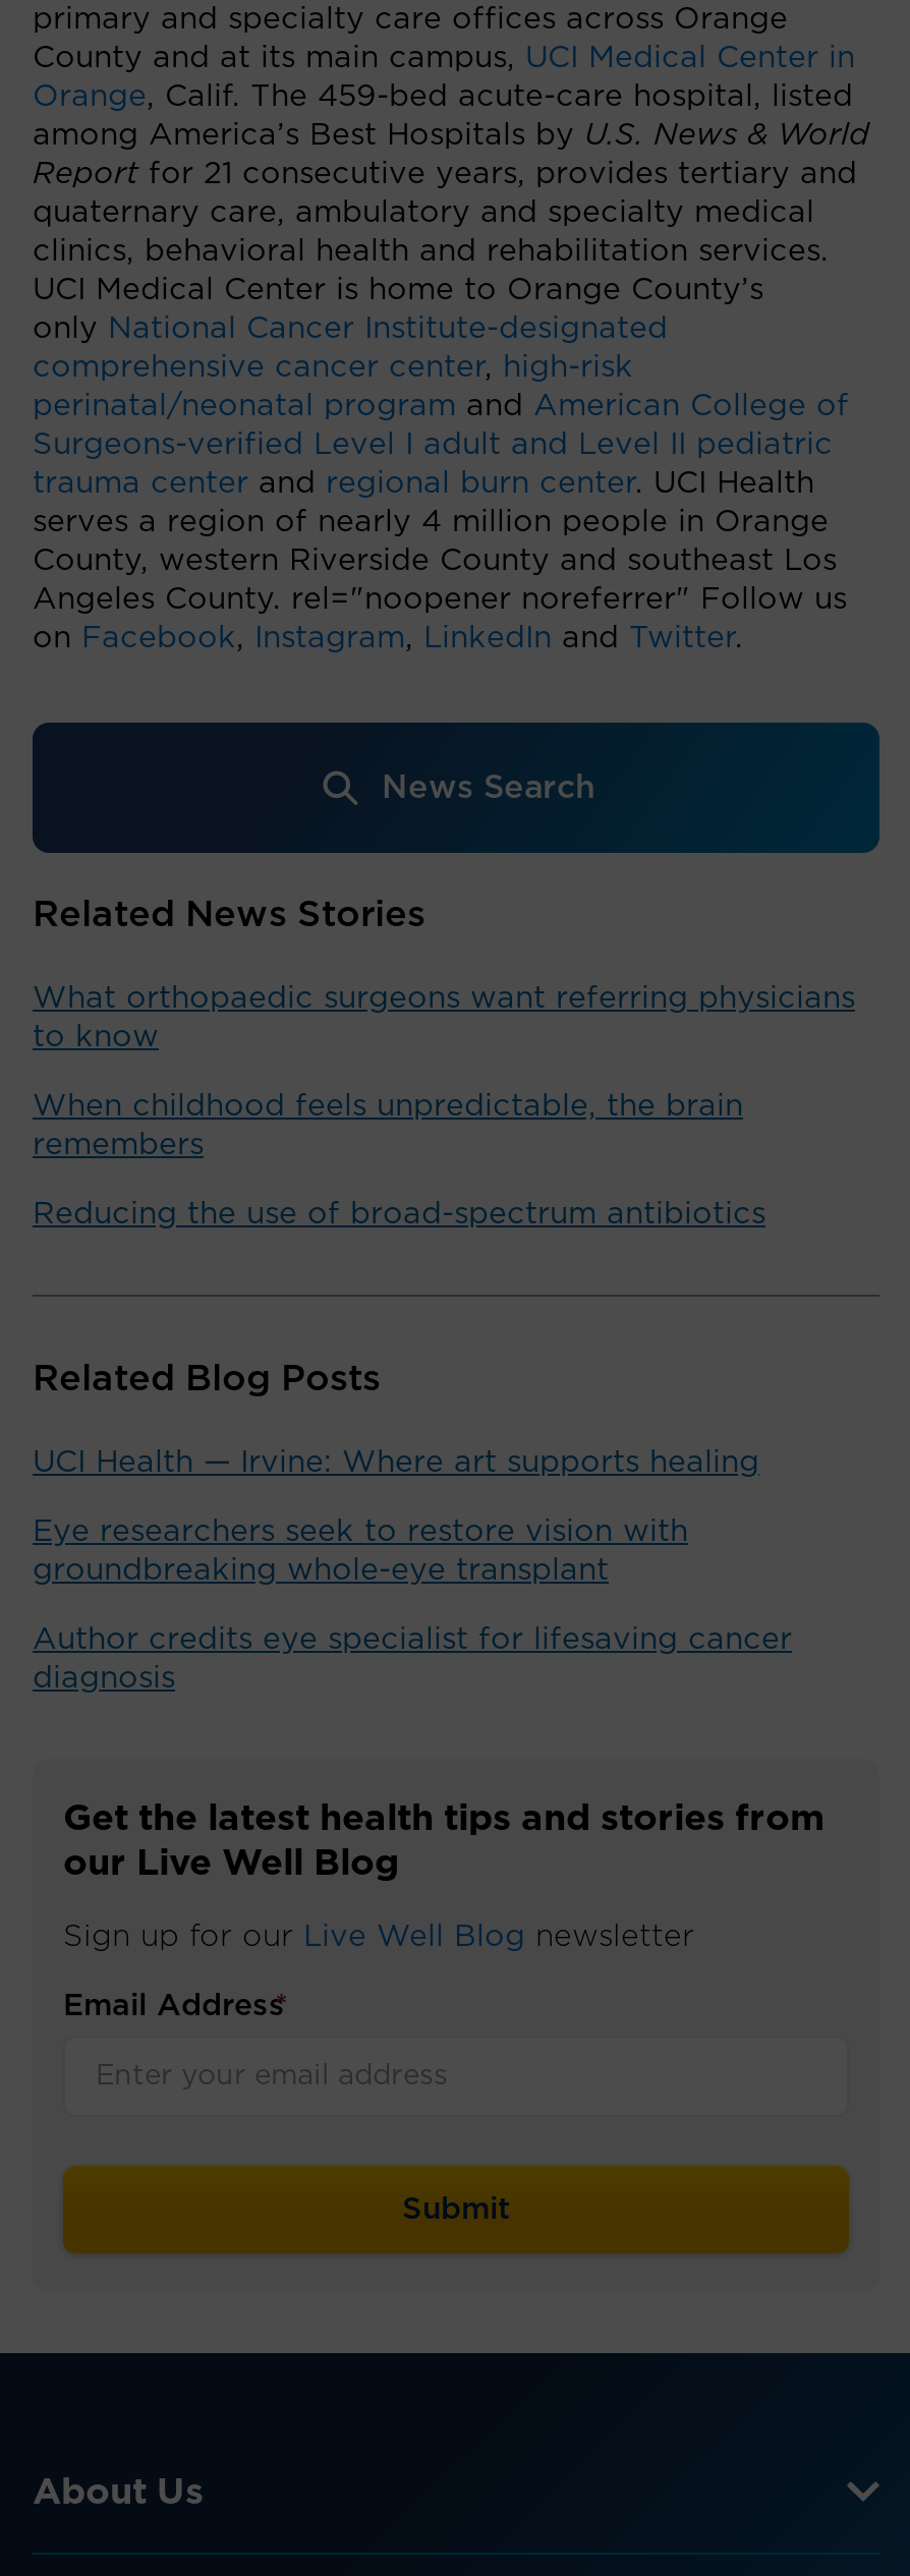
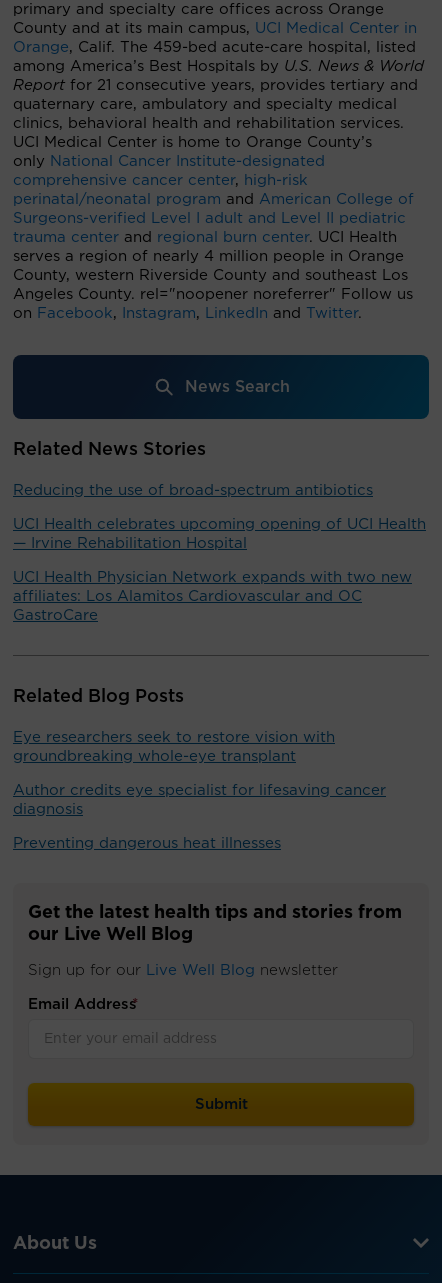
- What orthopaedic surgeons want referring physicians
- to know
- When childhood feels unpredictable, the brain
- remembers

moved up: Reducing the use of broad-spectrum antibiotics

+ UCI Health celebrates upcoming opening of UCI Health
+ — Irvine Rehabilitation Hospital
+ UCI Health Physician Network expands with two new
+ affiliates: Los Alamitos Cardiovascular and OC
+ GastroCare

- UCI Health — Irvine: Where art supports healing

+ Preventing dangerous heat illnesses
